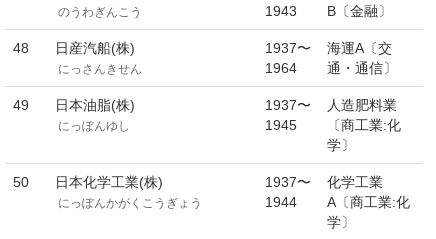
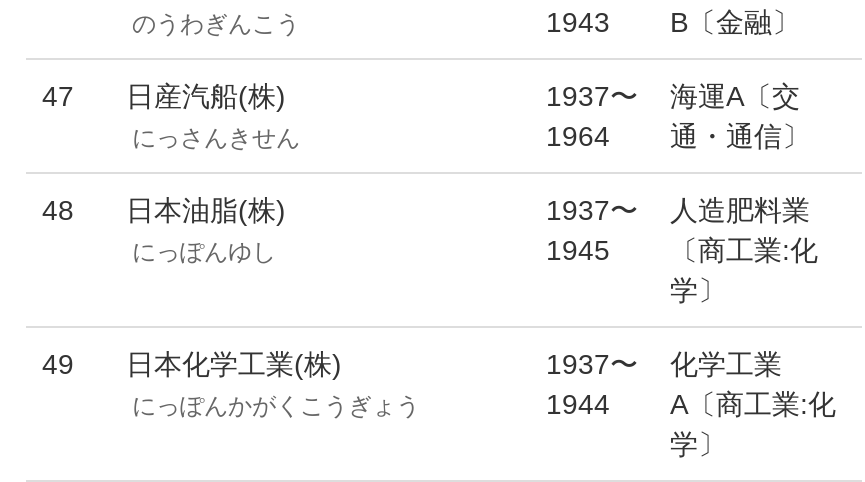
- 48 日産汽船(株)
+ 47 日産汽船(株)

- 49 日本油脂(株)
+ 48 日本油脂(株)

- 50 日本化学工業(株)
+ 49 日本化学工業(株)
